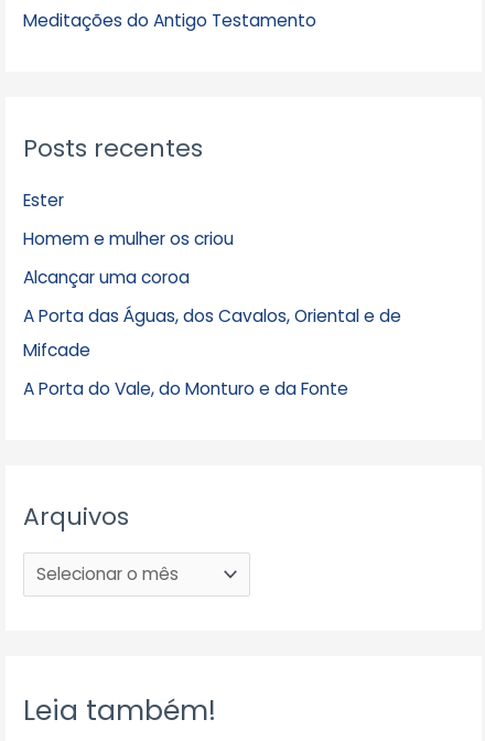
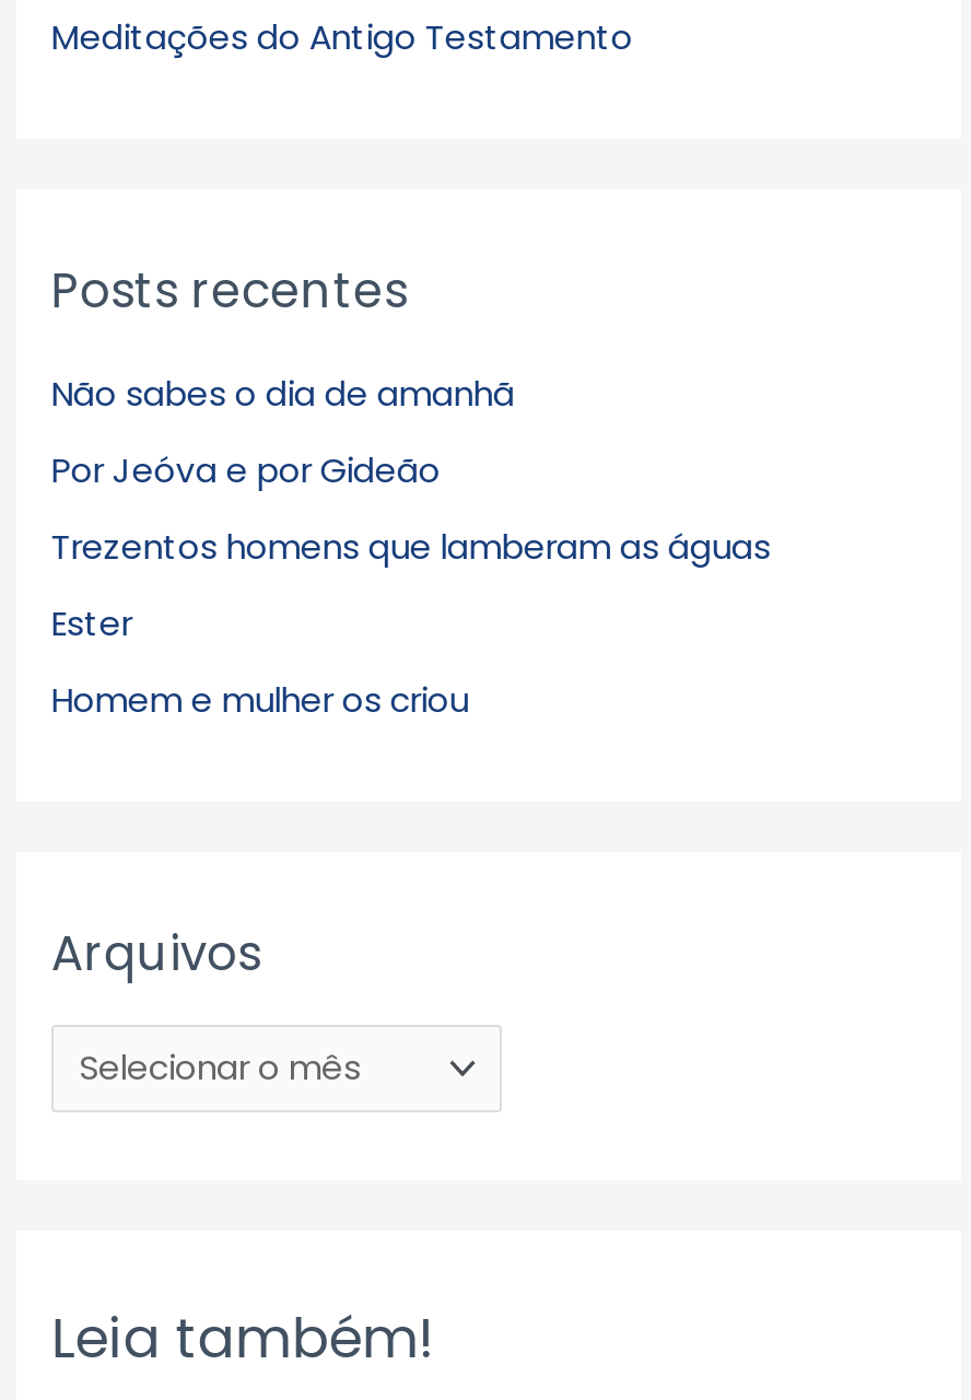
+ Não sabes o dia de amanhã
+ Por Jeóva e por Gideão
+ Trezentos homens que lamberam as águas

moved down: Ester | Homem e mulher os criou

- Alcançar uma coroa
- A Porta das Águas, dos Cavalos, Oriental e de
- Mifcade
- A Porta do Vale, do Monturo e da Fonte
